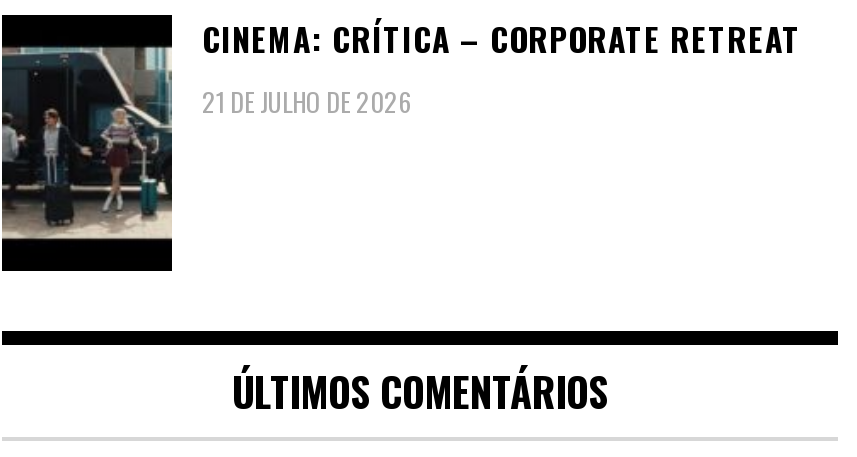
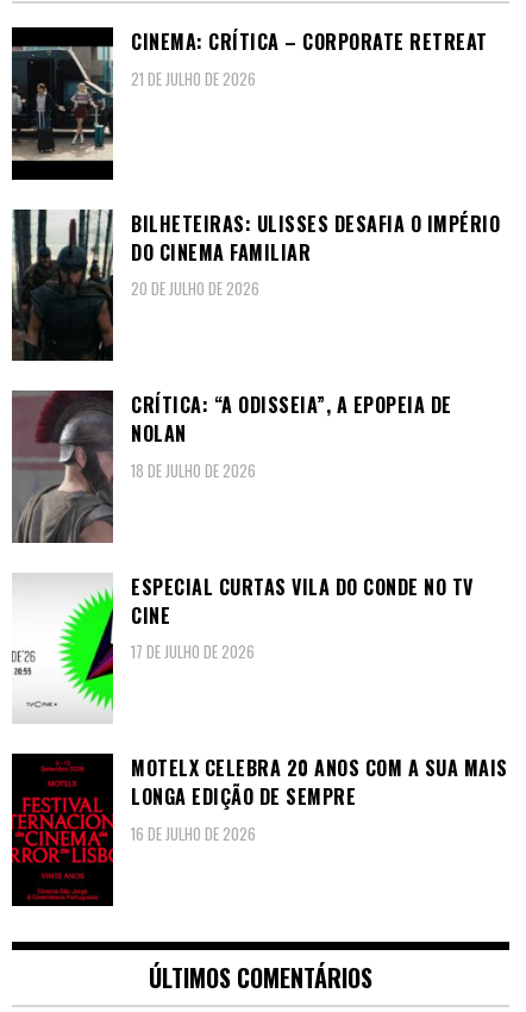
+ [image]
+ BILHETEIRAS: ULISSES DESAFIA O IMPÉRIO
+ DO CINEMA FAMILIAR
+ 20 DE JULHO DE 2026

+ [image]
+ CRÍTICA: “A ODISSEIA”, A EPOPEIA DE
+ NOLAN
+ 18 DE JULHO DE 2026

+ [image]
+ ESPECIAL CURTAS VILA DO CONDE NO TV
+ CINE
+ 17 DE JULHO DE 2026

+ [image]
+ MOTELX CELEBRA 20 ANOS COM A SUA MAIS
+ LONGA EDIÇÃO DE SEMPRE
+ 16 DE JULHO DE 2026
